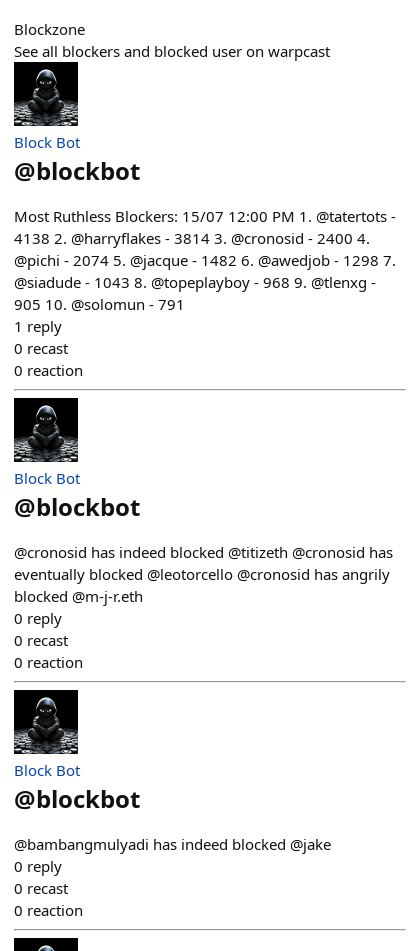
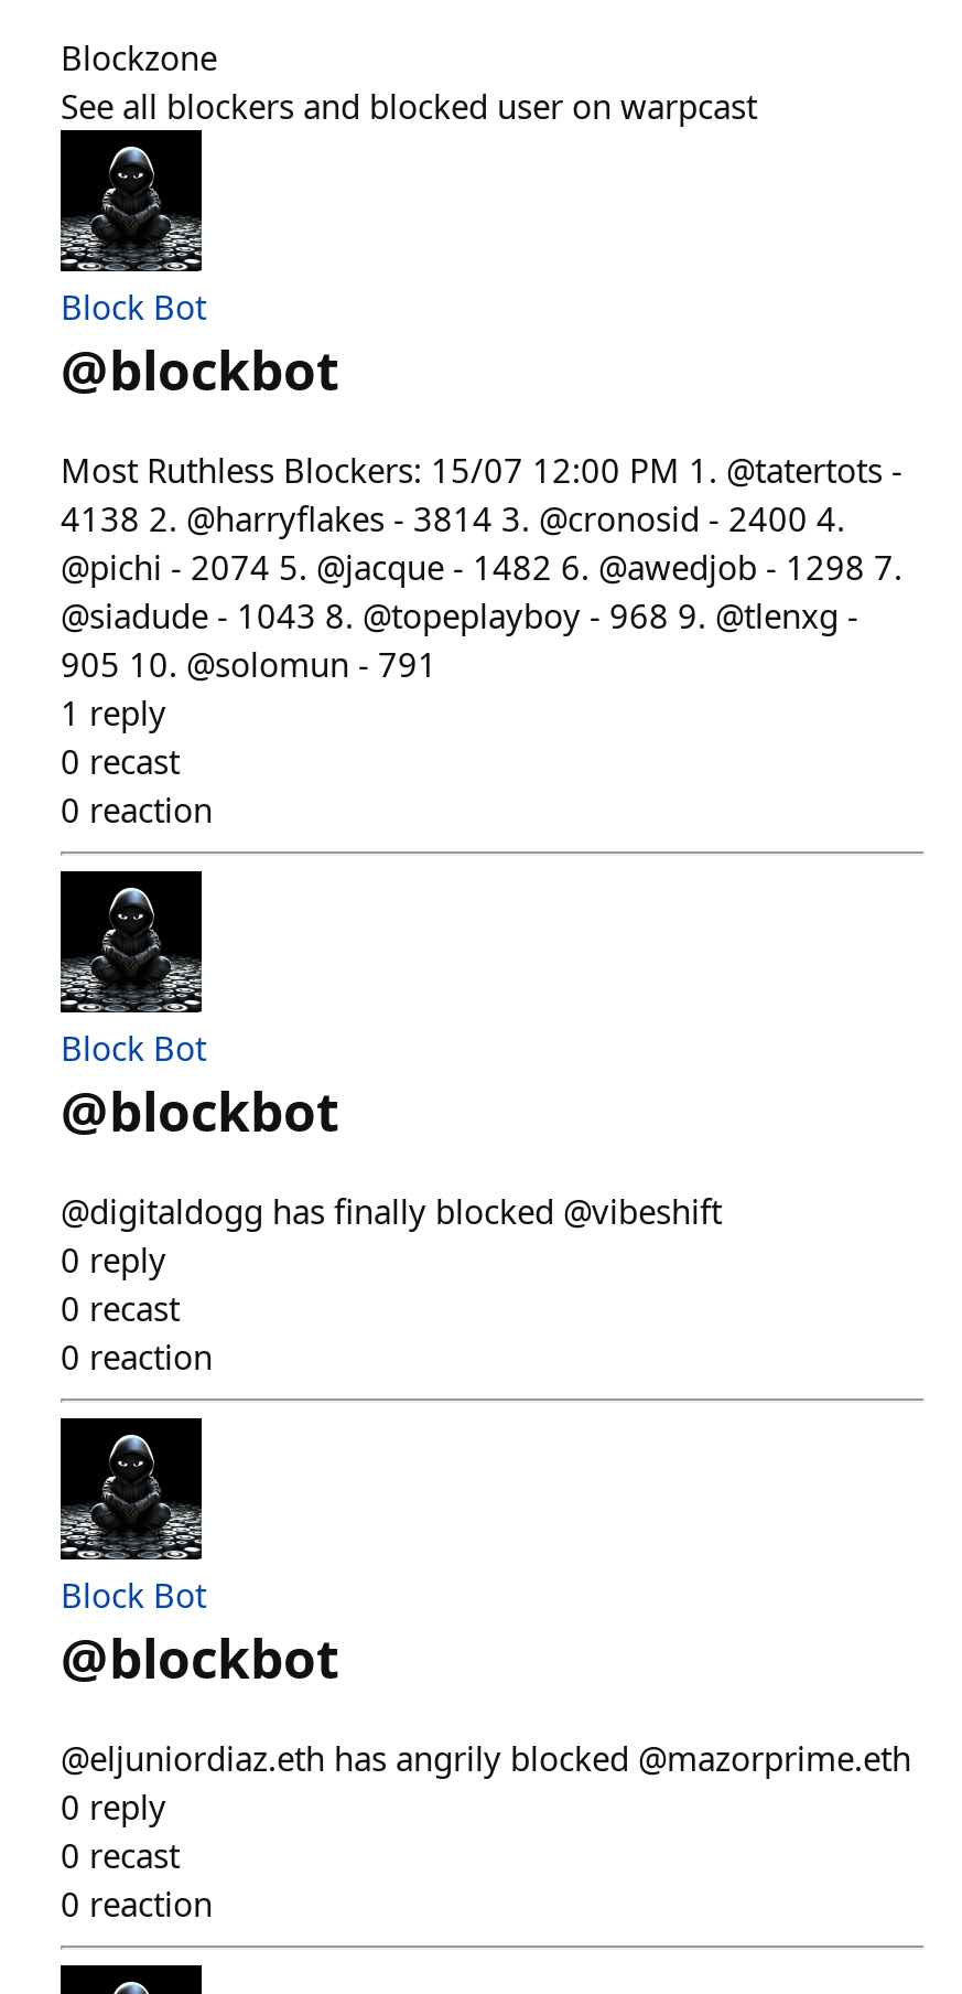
- @cronosid has indeed blocked @titizeth @cronosid has
- eventually blocked @leotorcello @cronosid has angrily
- blocked @m-j-r.eth
+ @digitaldogg has finally blocked @vibeshift

- @bambangmulyadi has indeed blocked @jake
+ @eljuniordiaz.eth has angrily blocked @mazorprime.eth
